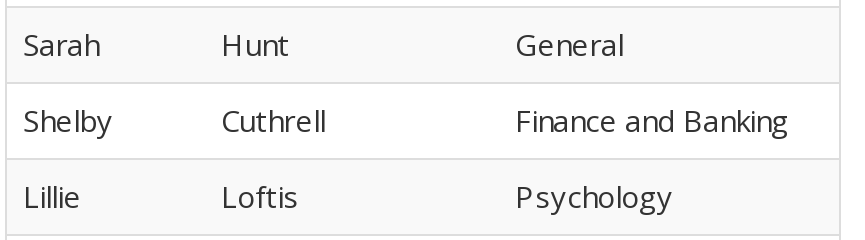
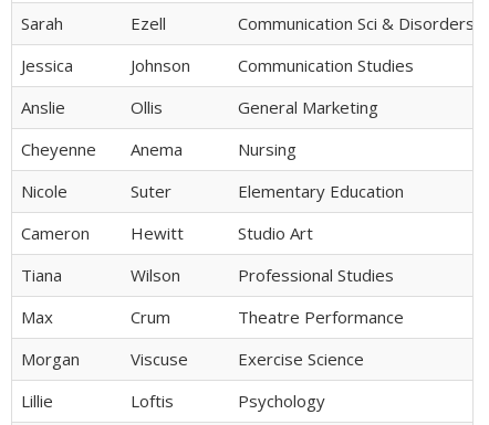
- Hunt
- General
- Shelby
- Cuthrell
- Finance and Banking
+ Ezell
+ Communication Sci & Disorders
+ Jessica
+ Johnson
+ Communication Studies
+ Anslie
+ Ollis
+ General Marketing
+ Cheyenne
+ Anema
+ Nursing
+ Nicole
+ Suter
+ Elementary Education
+ Cameron
+ Hewitt
+ Studio Art
+ Tiana
+ Wilson
+ Professional Studies
+ Max
+ Crum
+ Theatre Performance
+ Morgan
+ Viscuse
+ Exercise Science
